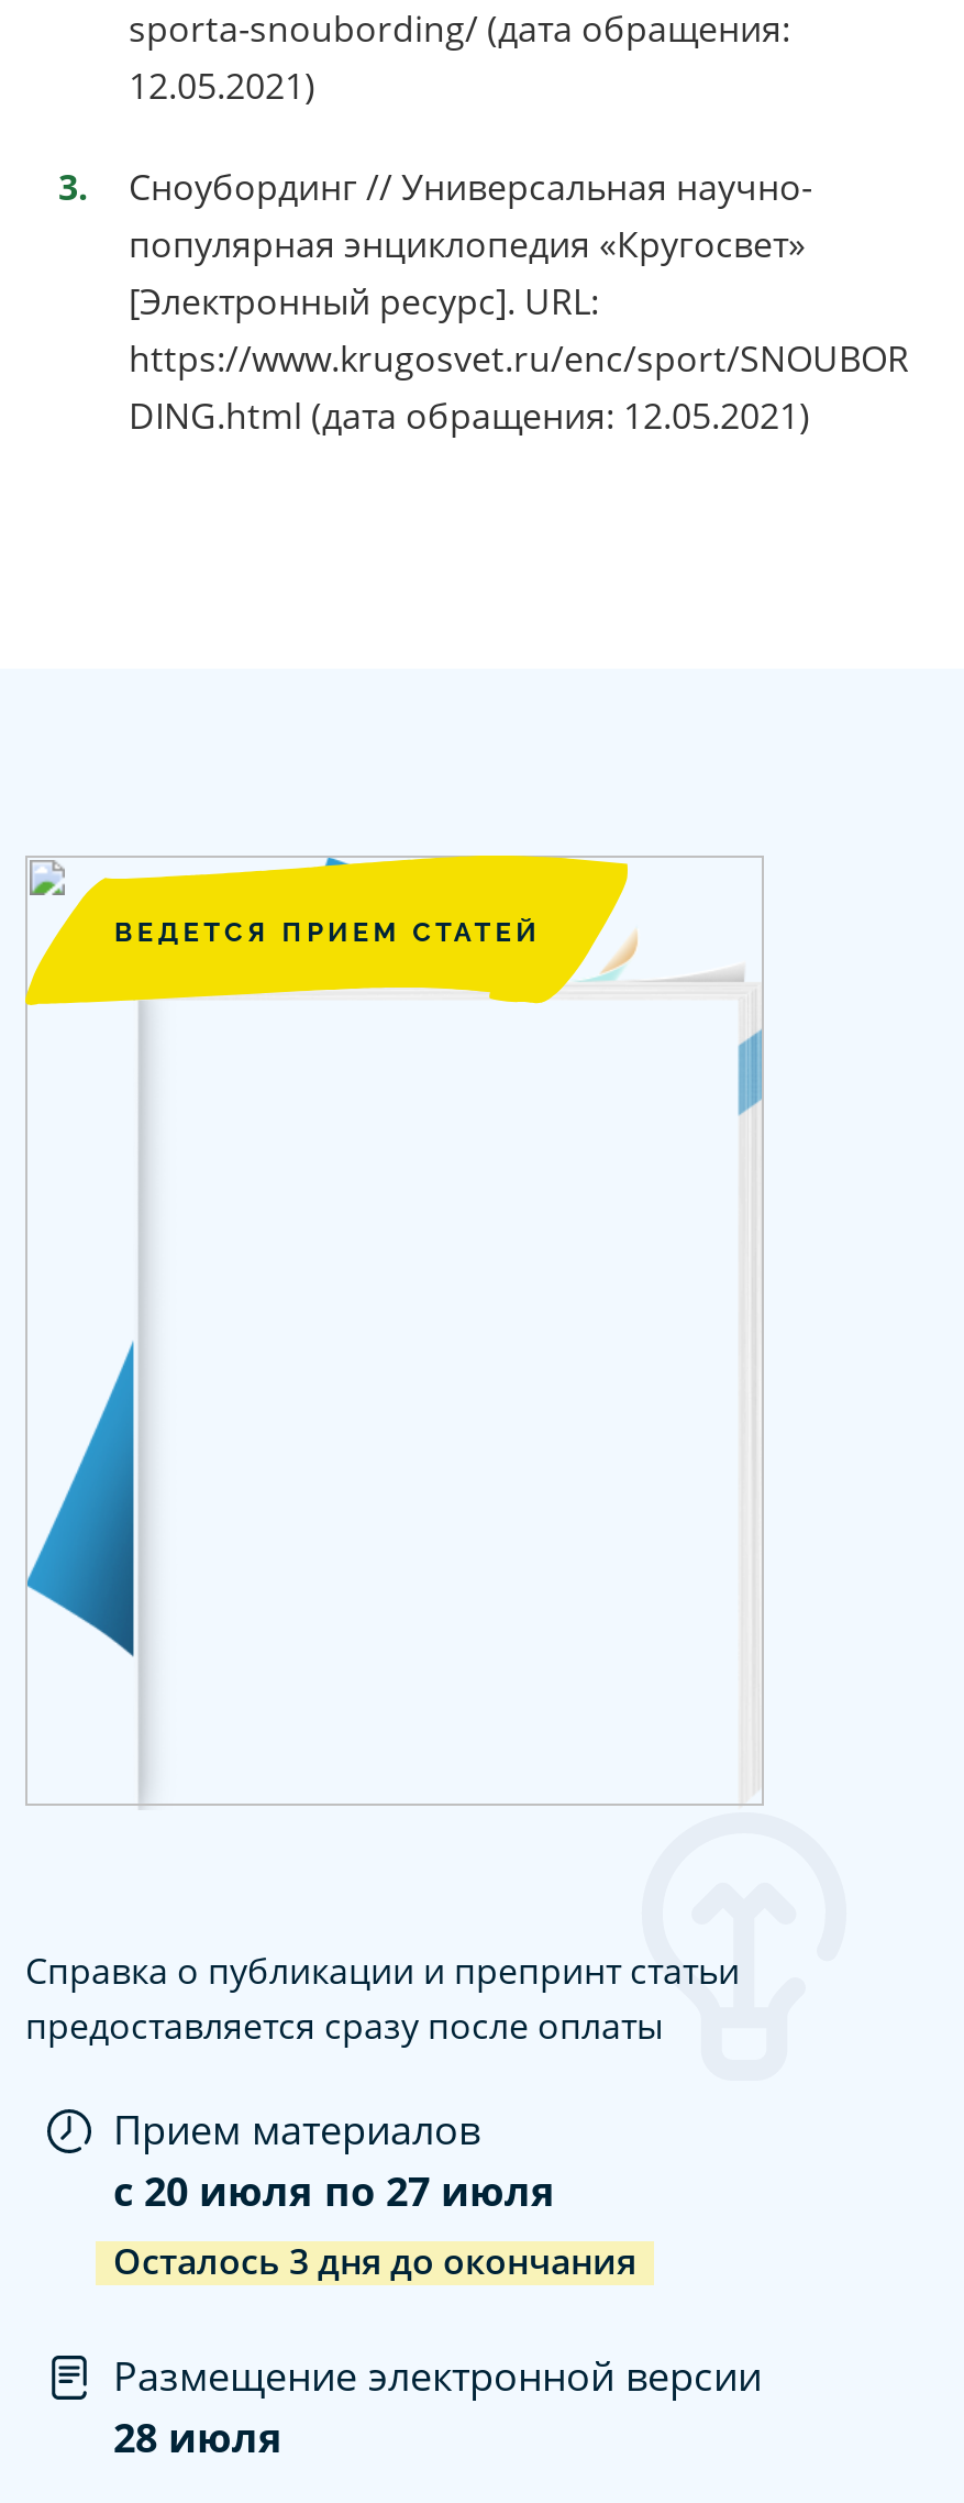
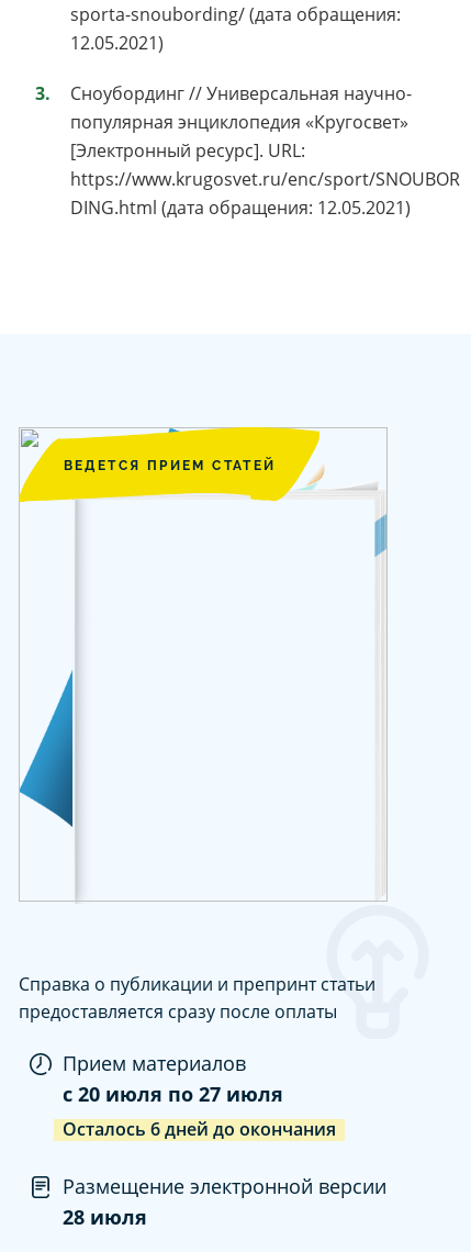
- Осталось 3 дня до окончания
+ Осталось 6 дней до окончания
